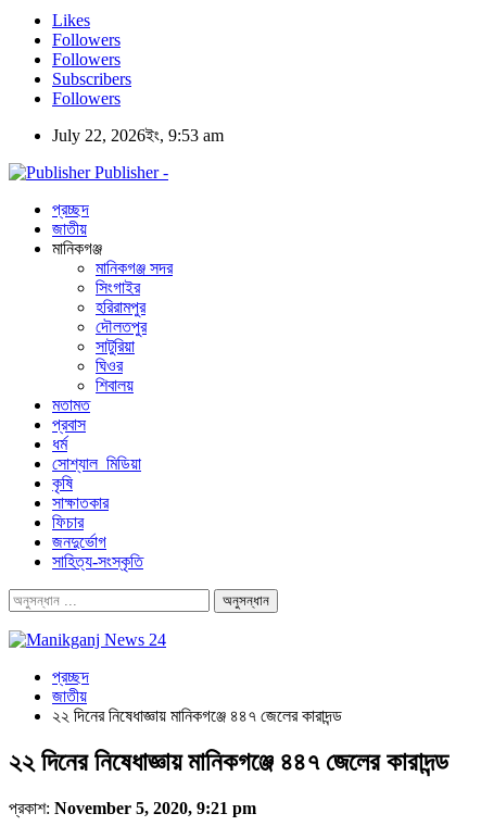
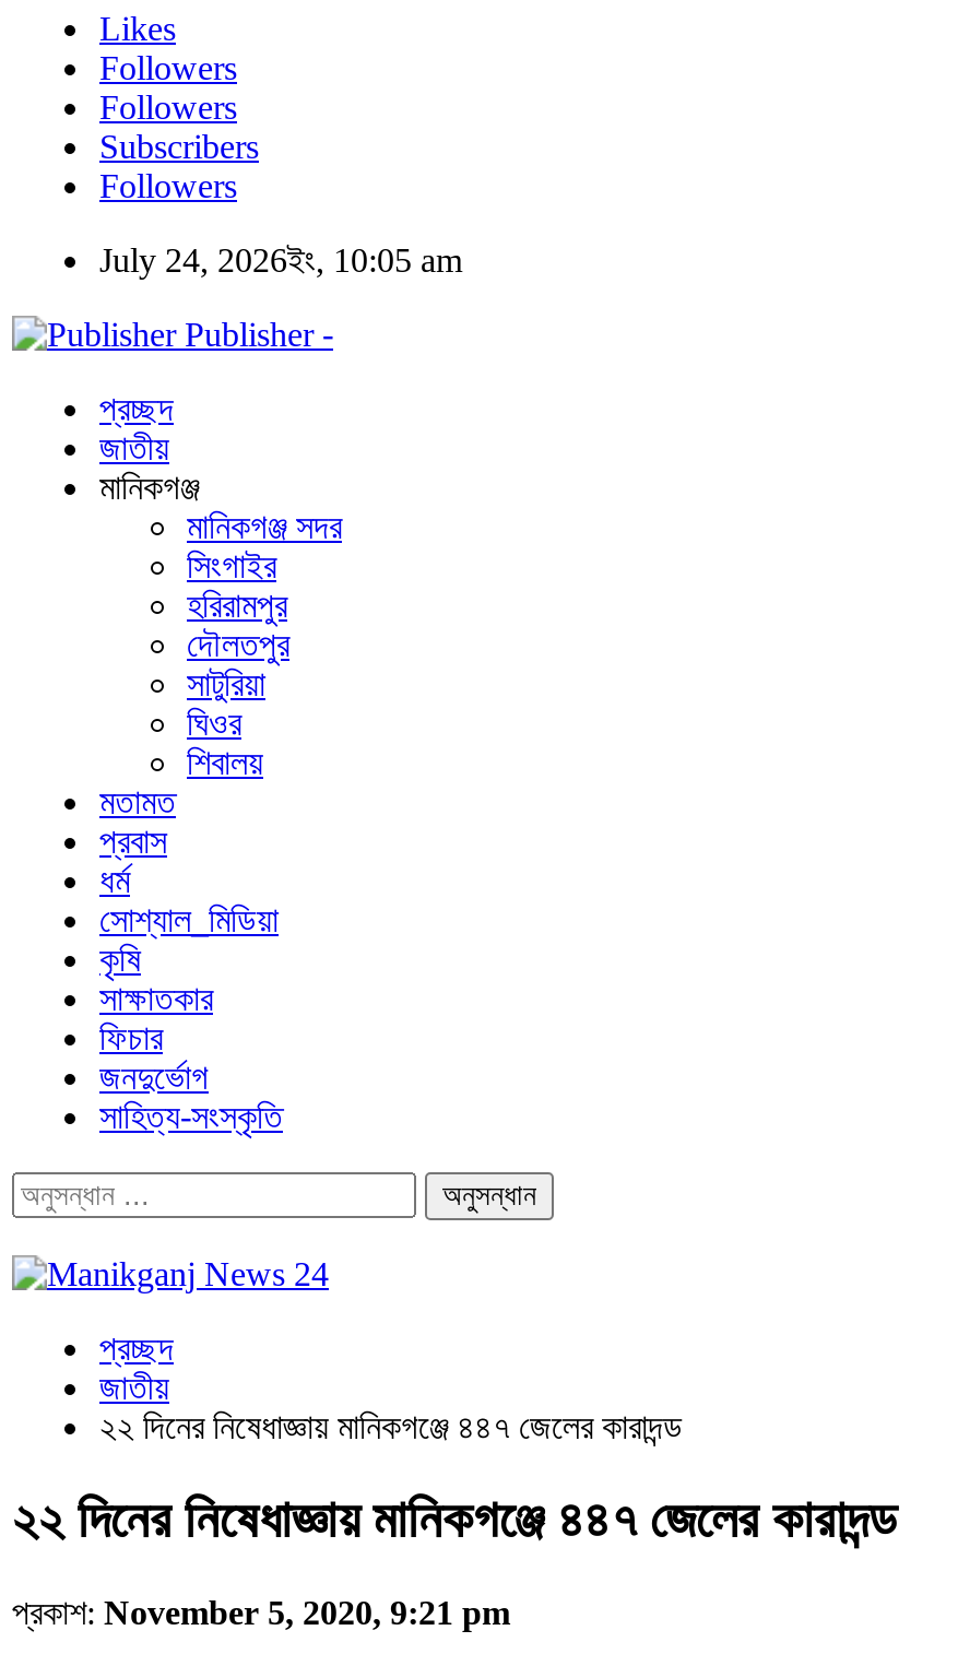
- July 22, 2026ইং, 9:53 am
+ July 24, 2026ইং, 10:05 am
